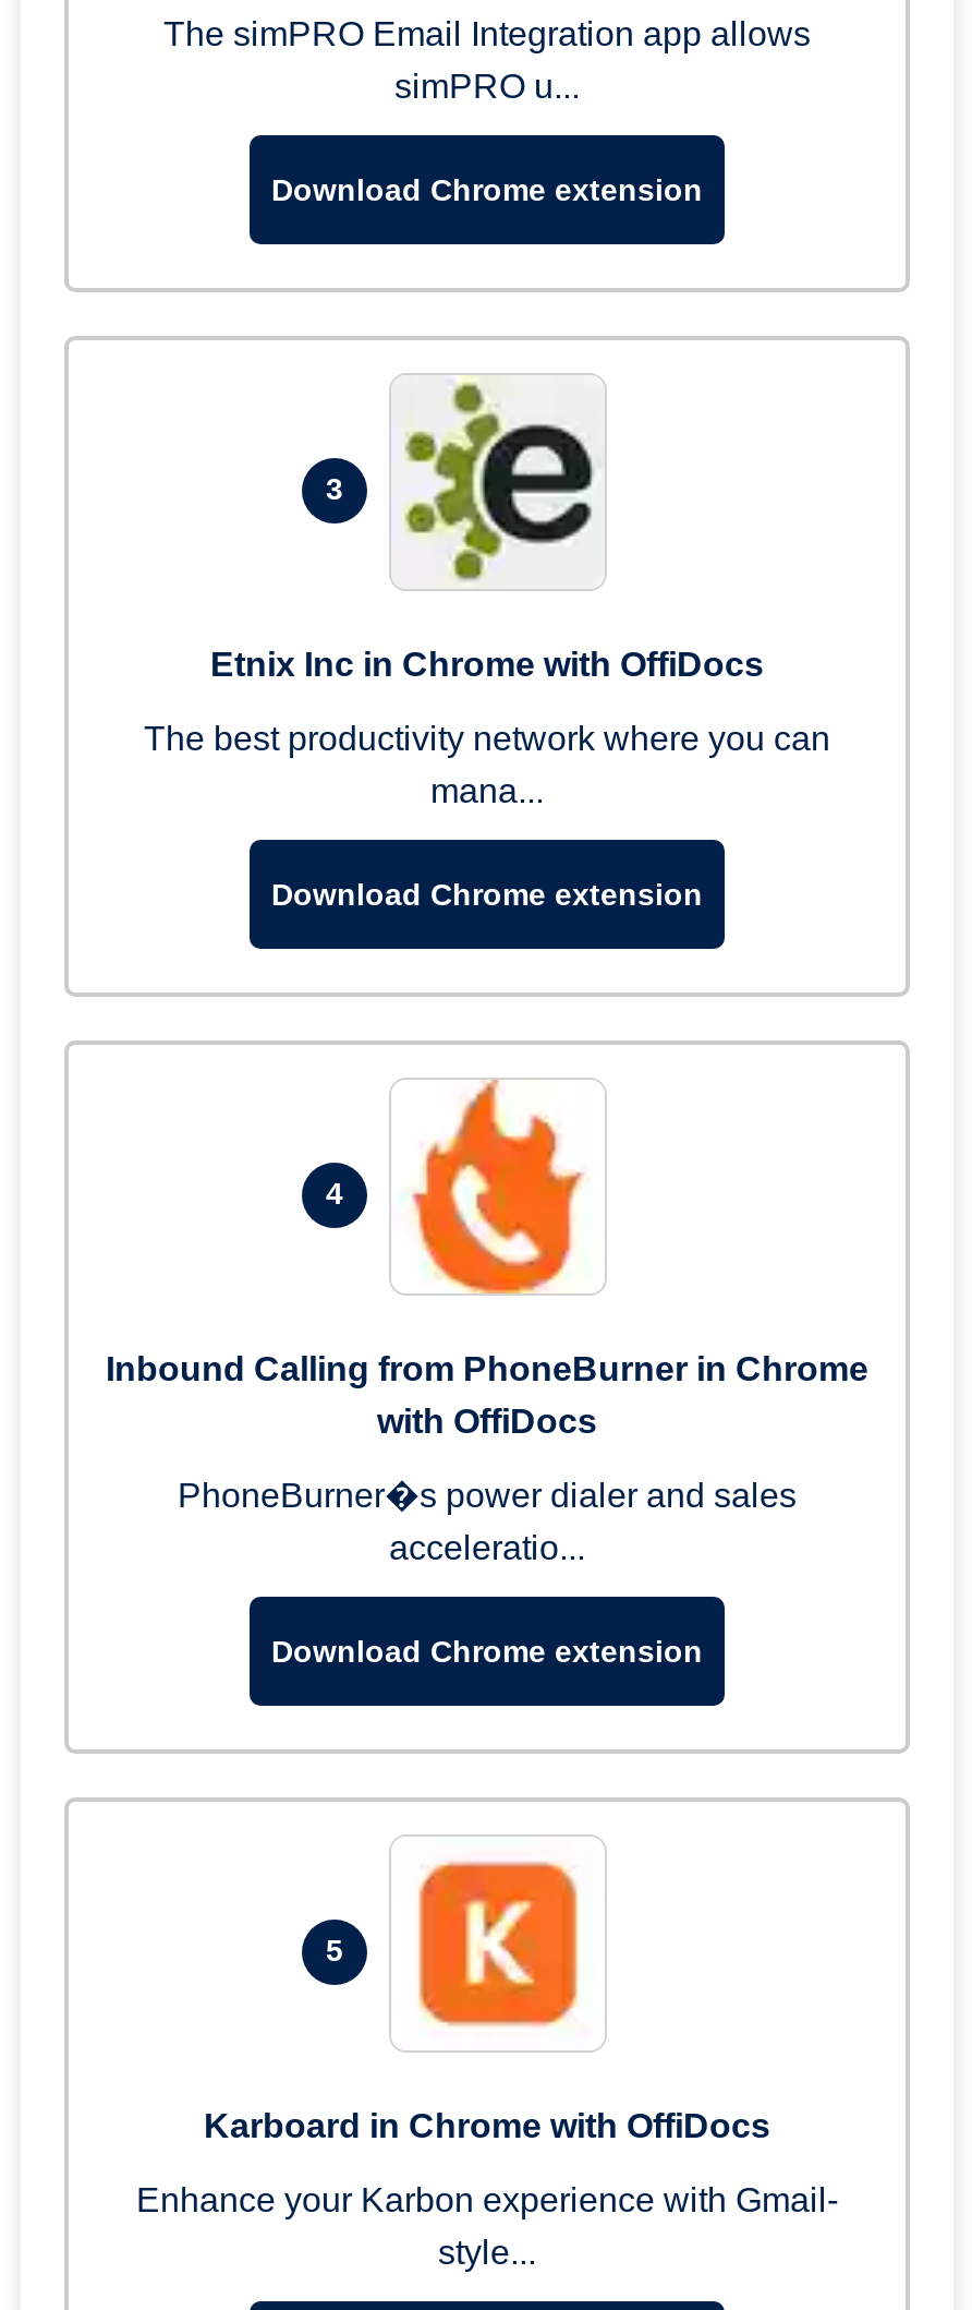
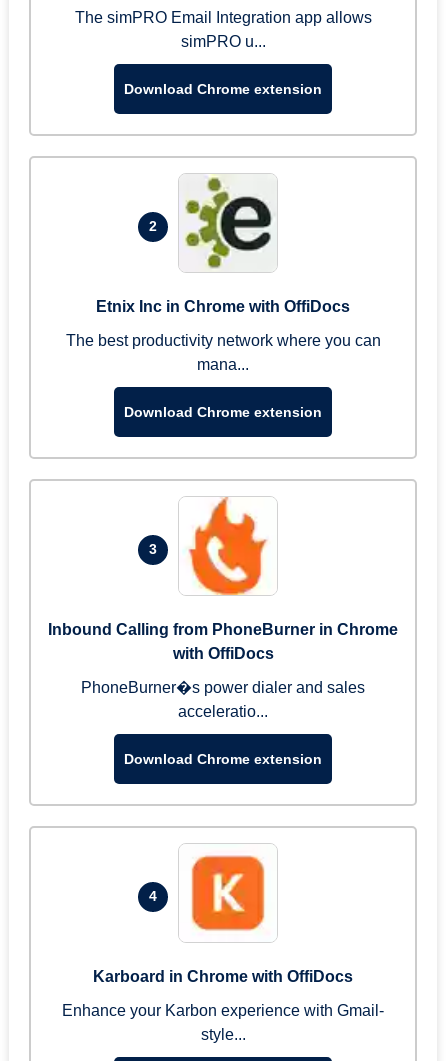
- 3
+ 2

- 4
+ 3

- 5
+ 4
